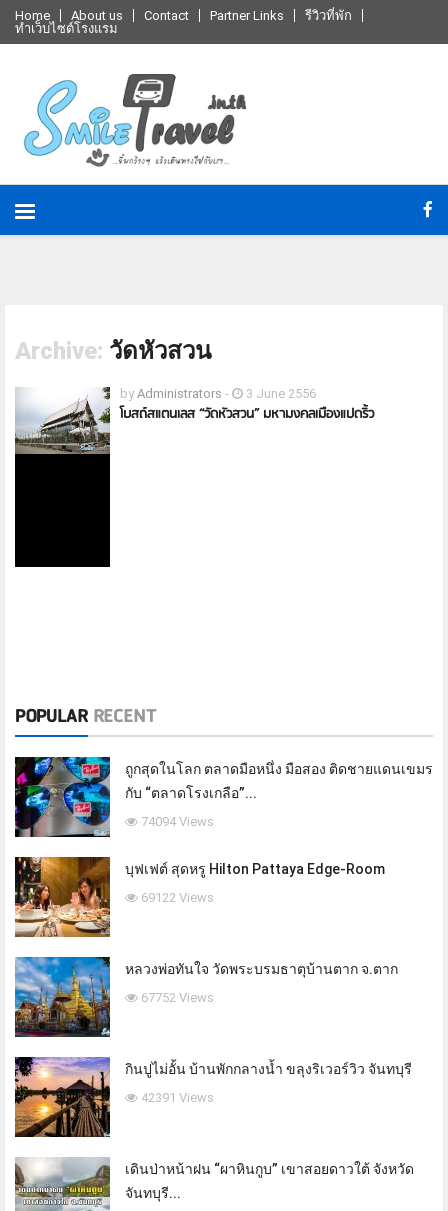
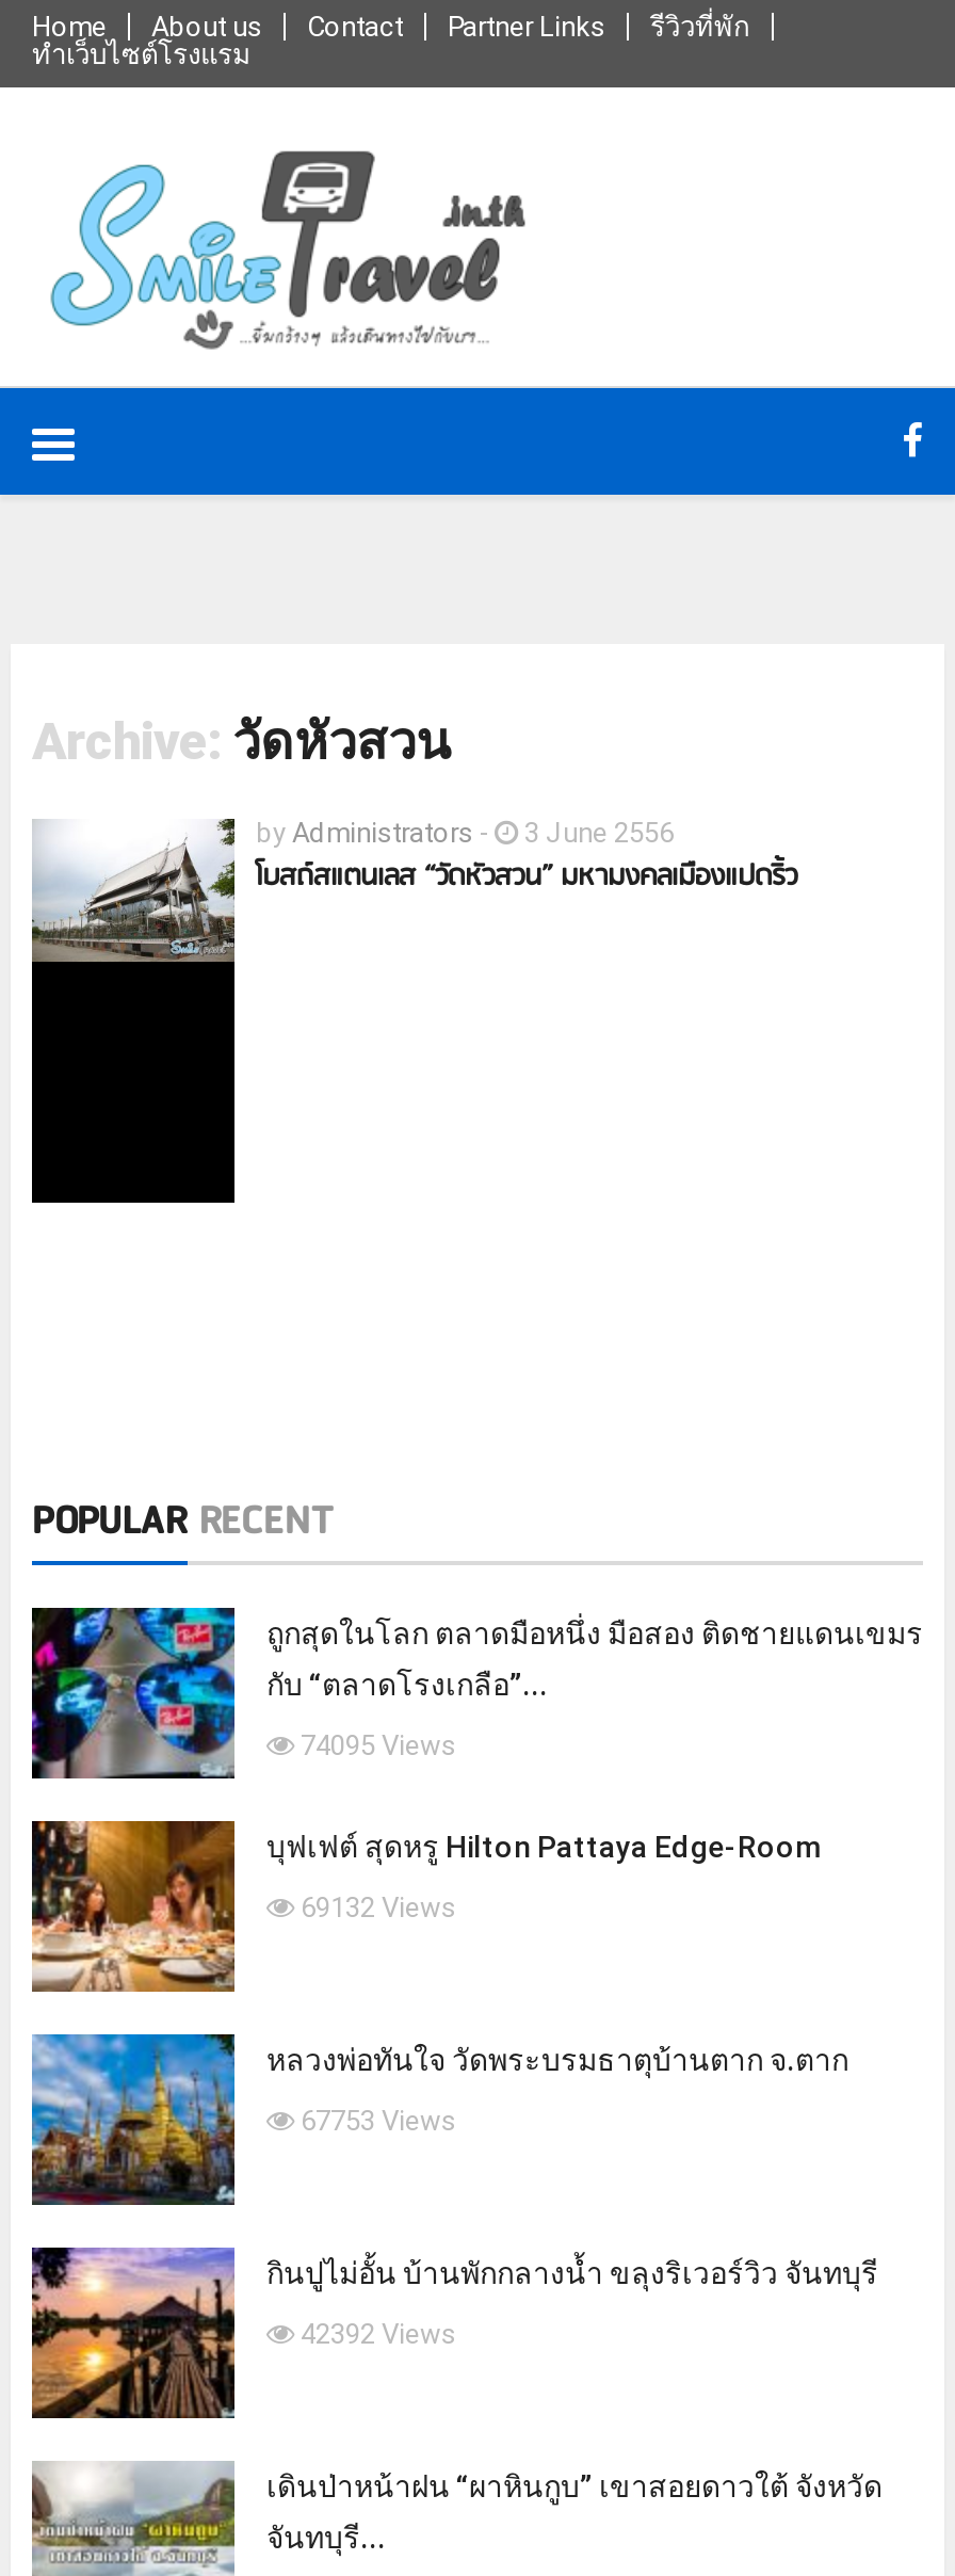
- 74094 Views
+ 74095 Views

- 69122 Views
+ 69132 Views

- 67752 Views
+ 67753 Views

- 42391 Views
+ 42392 Views
